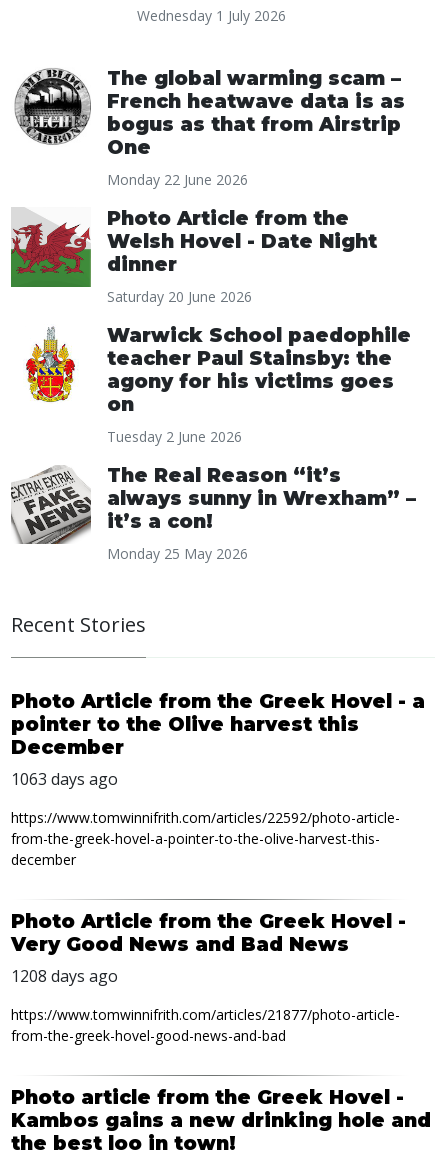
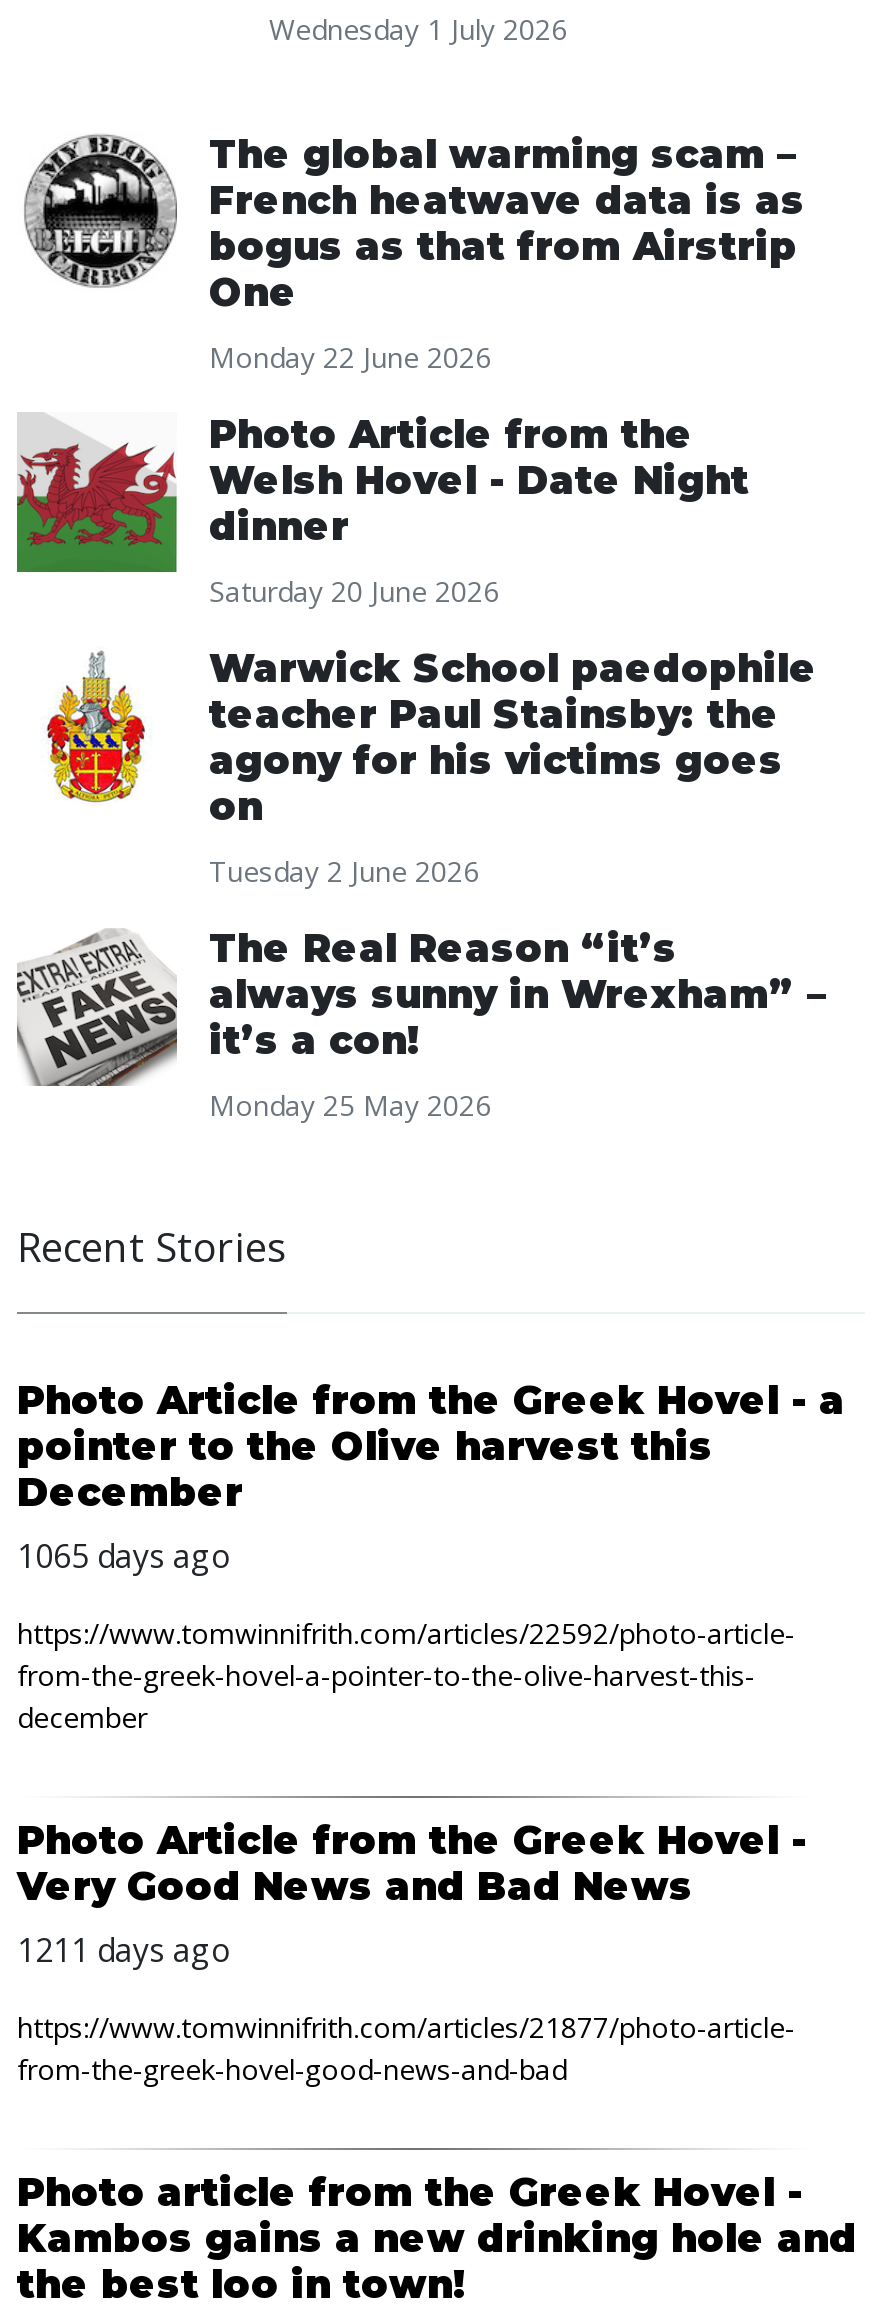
- 1063 days ago
+ 1065 days ago

- 1208 days ago
+ 1211 days ago
